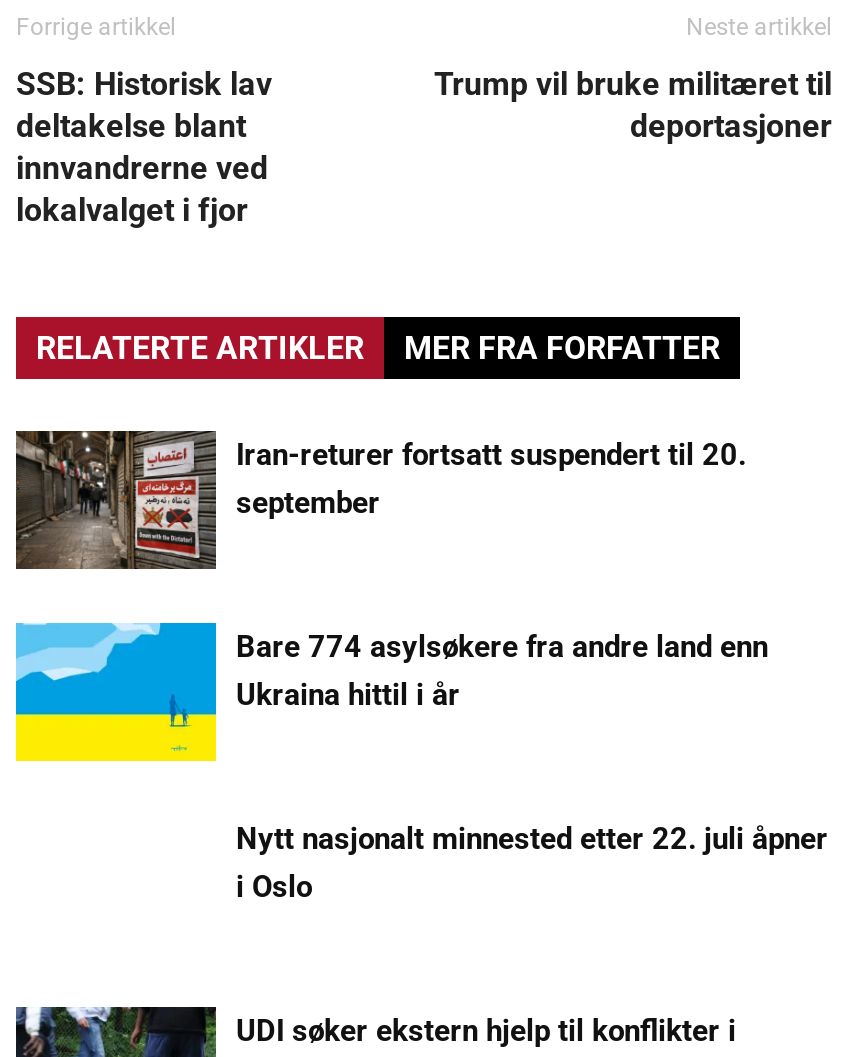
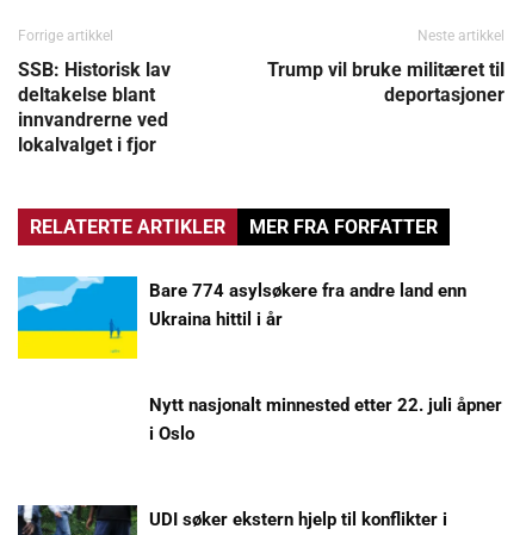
- [image]
- Iran-returer fortsatt suspendert til 20.
- september
